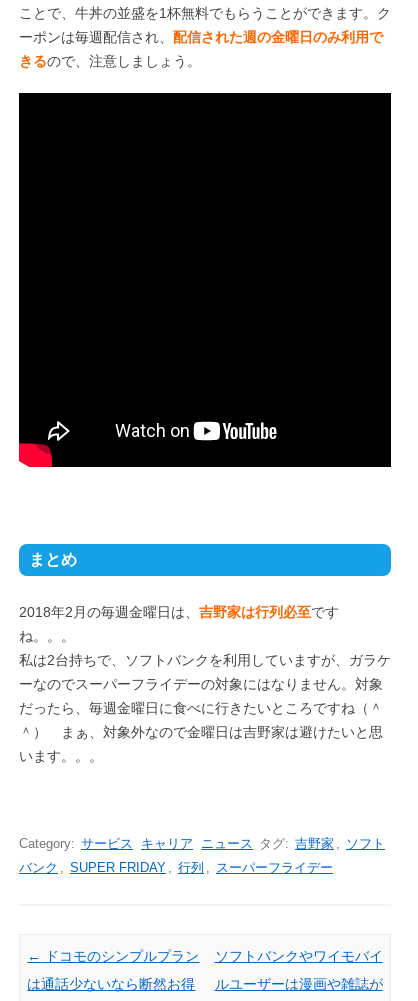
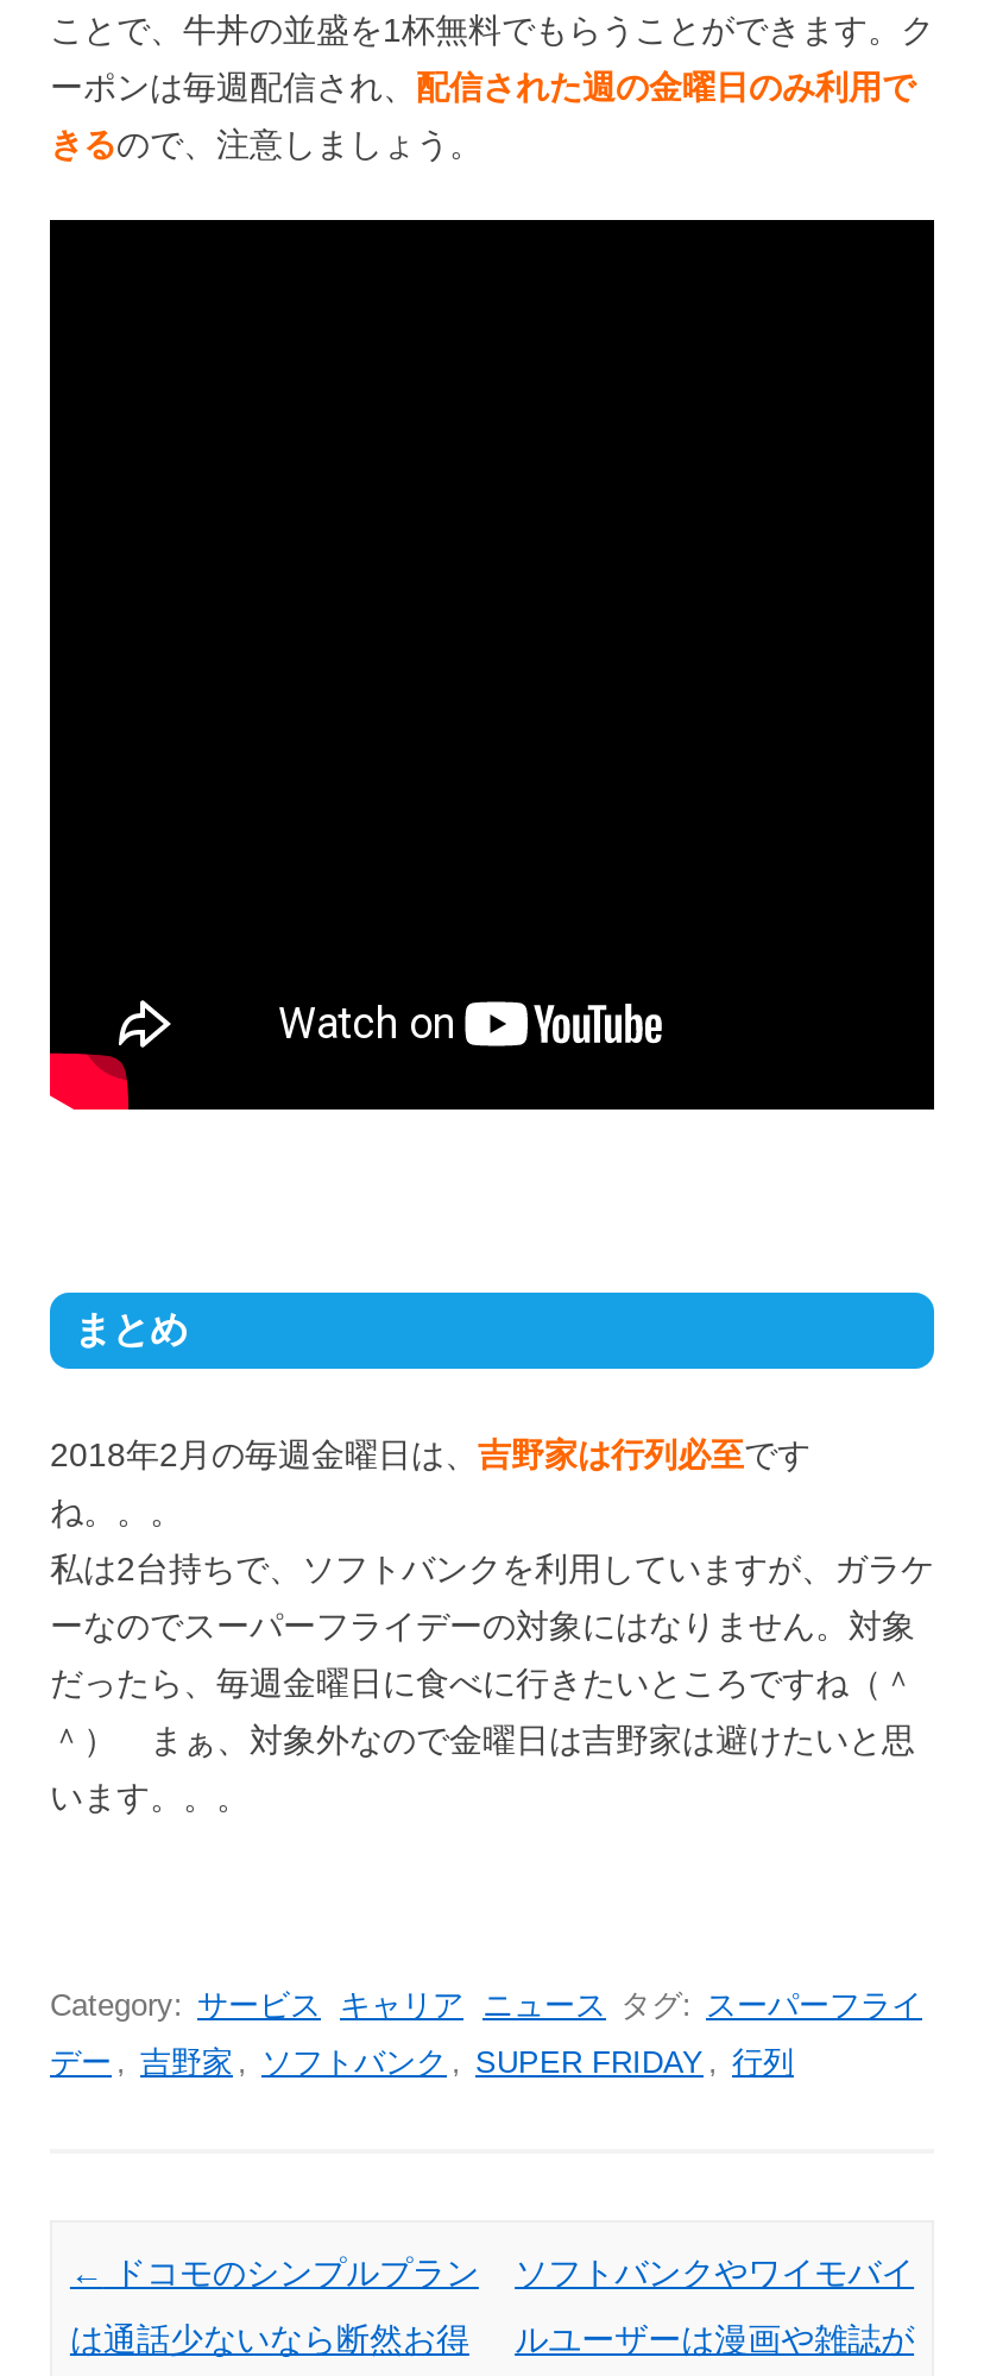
- Category: サービス キャリア ニュース タグ: 吉野家 , ソフト
+ Category: サービス キャリア ニュース タグ: スーパーフライ

- バンク , SUPER FRIDAY , 行列 , スーパーフライデー
+ デー , 吉野家 , ソフトバンク , SUPER FRIDAY , 行列
